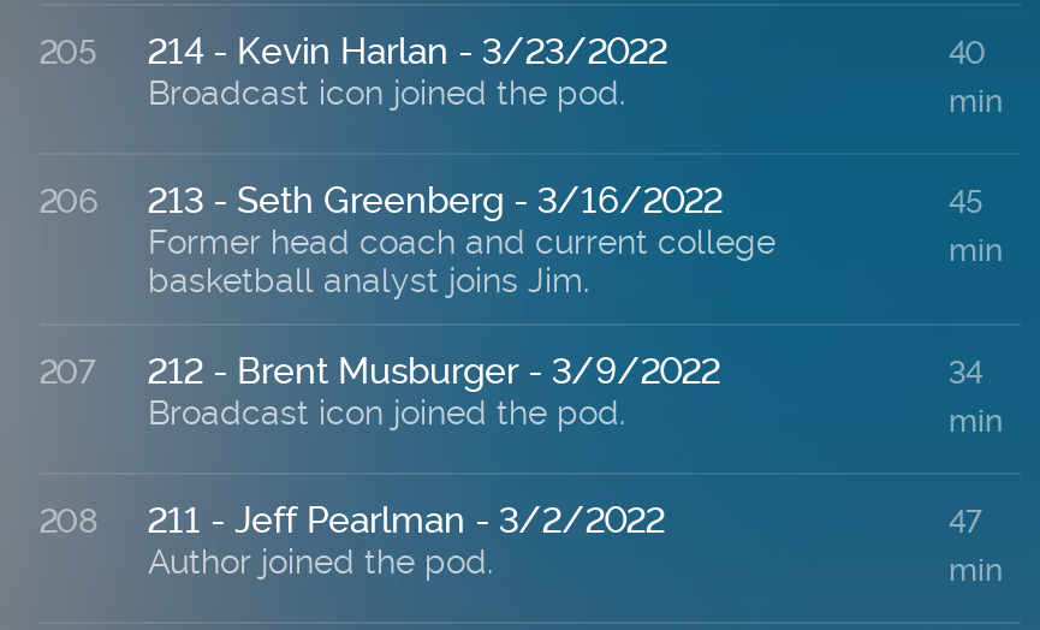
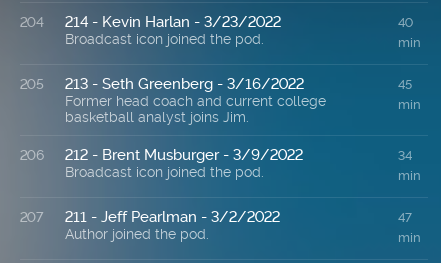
- 205 214 - Kevin Harlan - 3/23/2022
+ 204 214 - Kevin Harlan - 3/23/2022

- 206 213 - Seth Greenberg - 3/16/2022
+ 205 213 - Seth Greenberg - 3/16/2022

- 207 212 - Brent Musburger - 3/9/2022
+ 206 212 - Brent Musburger - 3/9/2022

- 208 211 - Jeff Pearlman - 3/2/2022
+ 207 211 - Jeff Pearlman - 3/2/2022
